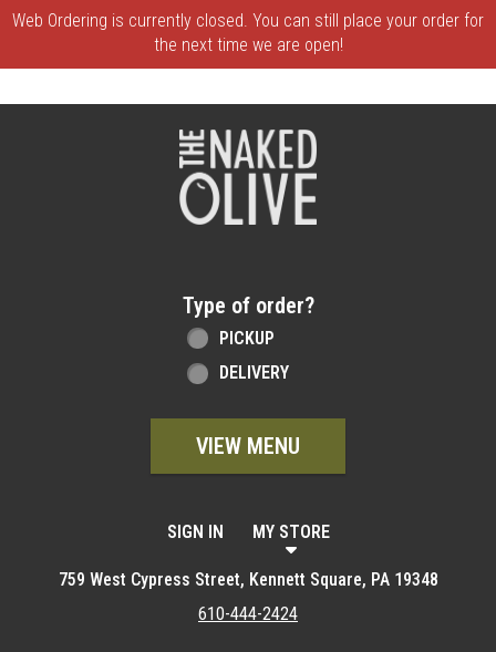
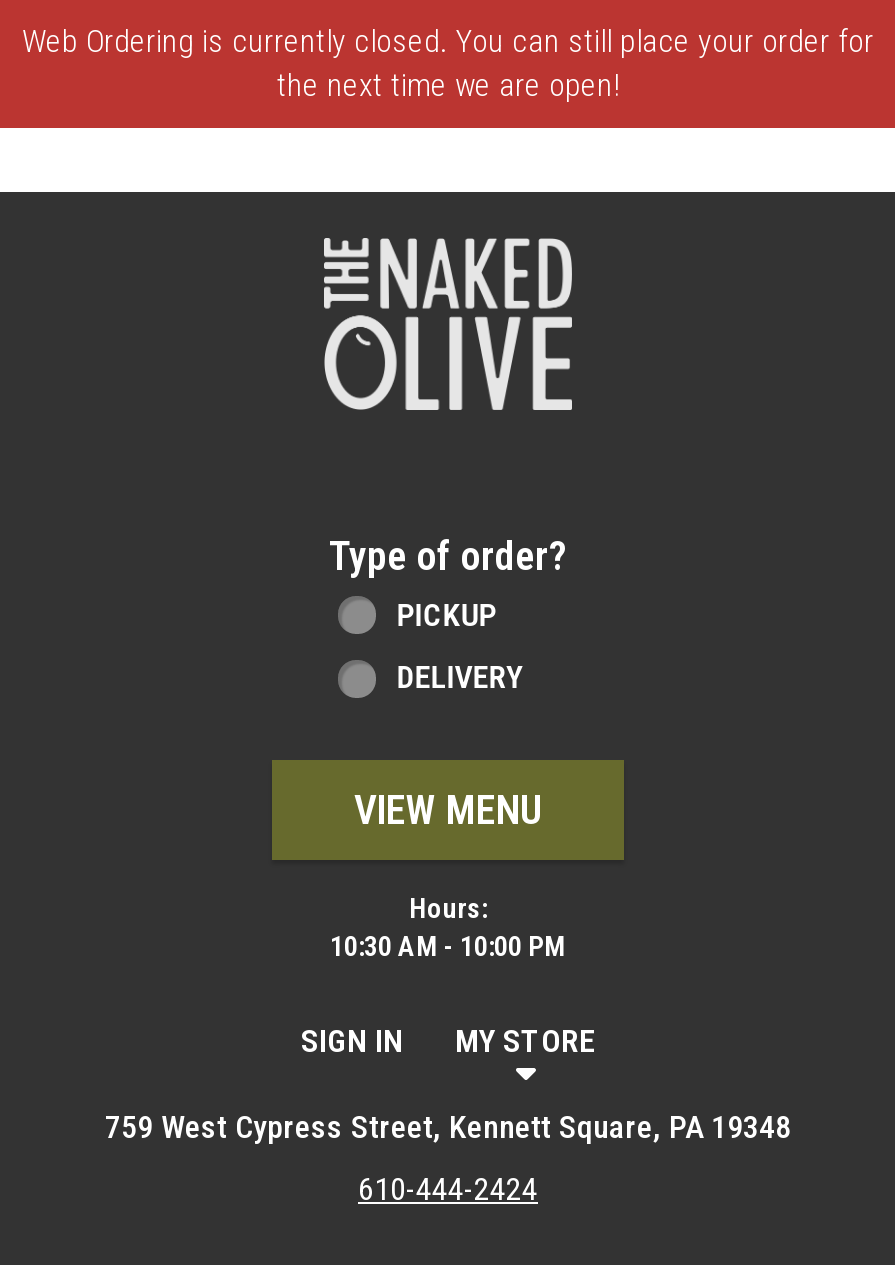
+ Hours:
+ 10:30 AM - 10:00 PM
